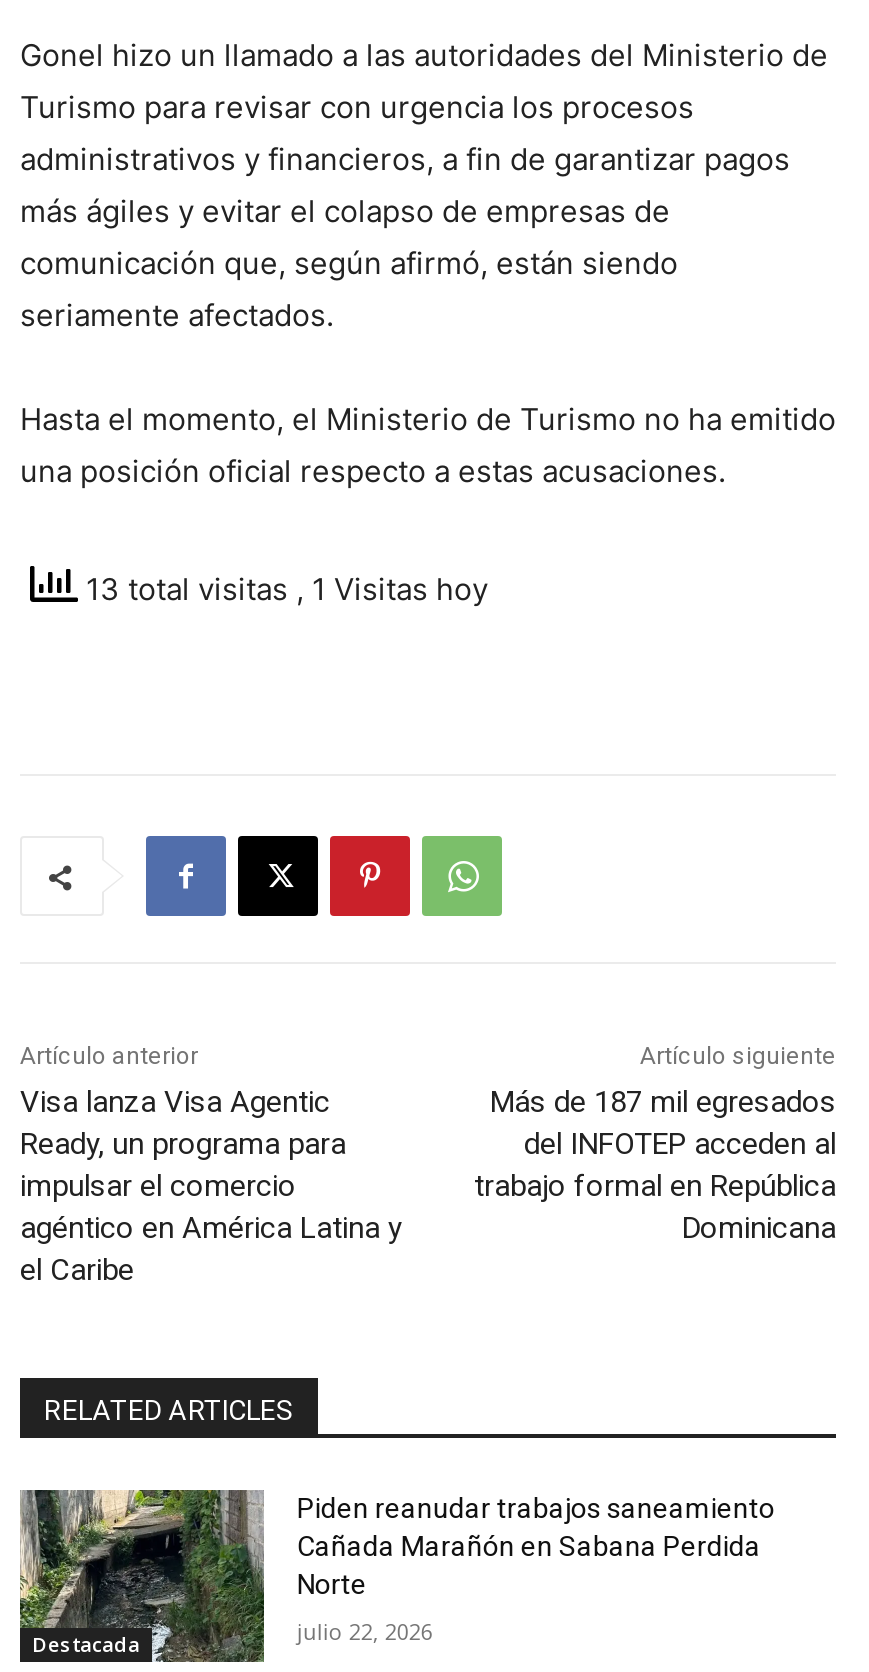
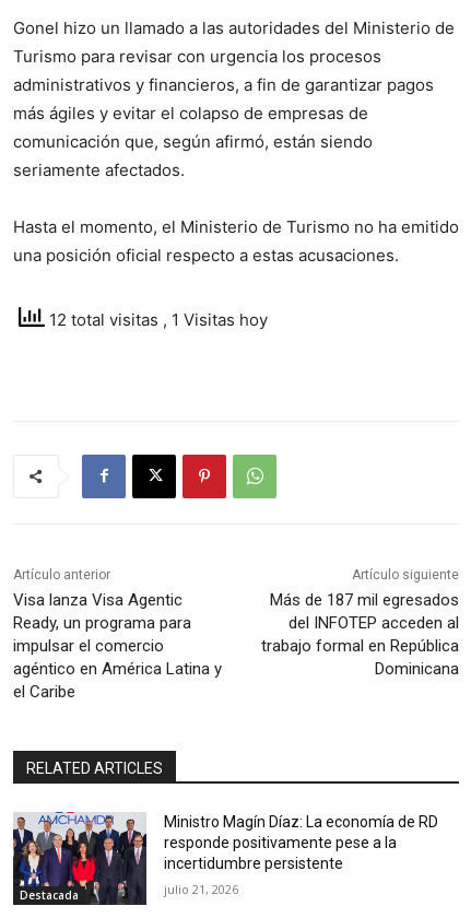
- 13 total visitas, 1 Visitas hoy
+ 12 total visitas, 1 Visitas hoy

- [image]
- Piden reanudar trabajos saneamiento
- Cañada Marañón en Sabana Perdida
- Norte
+ [image]
+ Ministro Magín Díaz: La economía de RD
+ responde positivamente pese a la
+ incertidumbre persistente

- julio 22, 2026
+ julio 21, 2026
